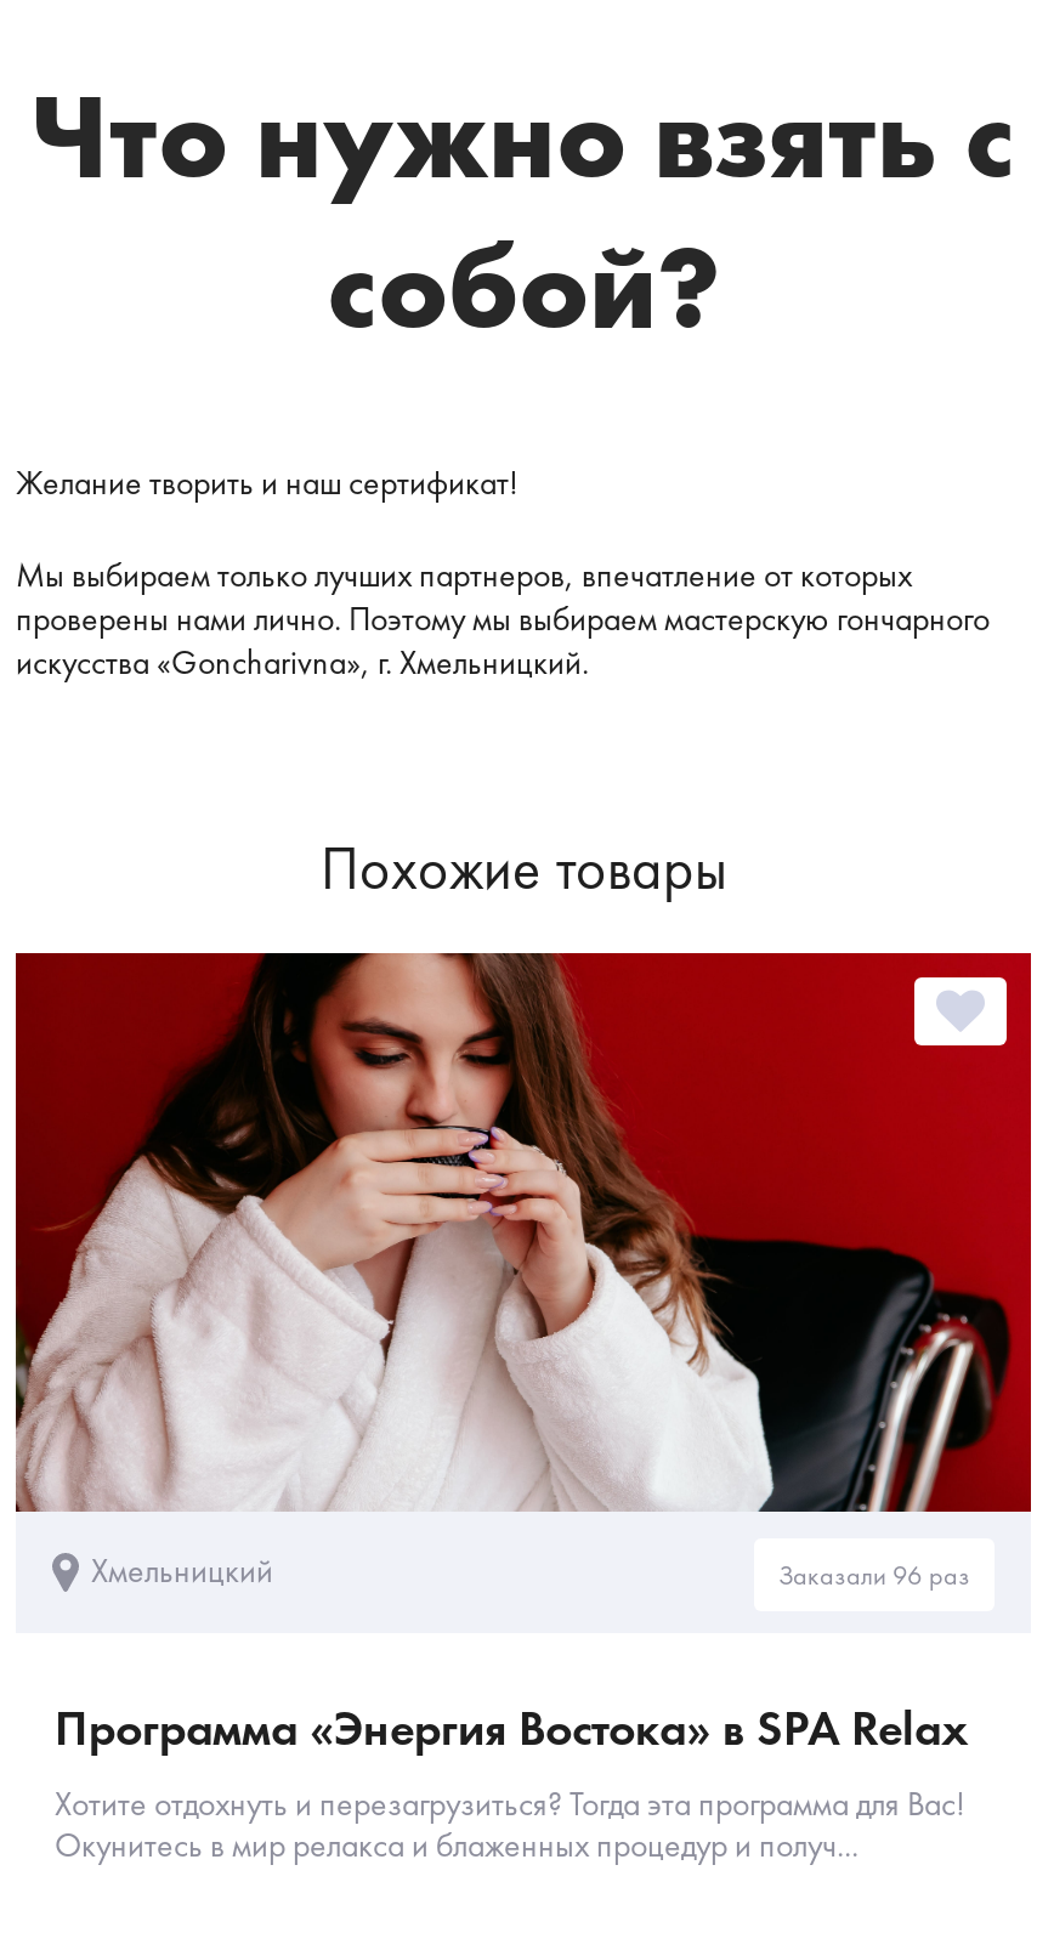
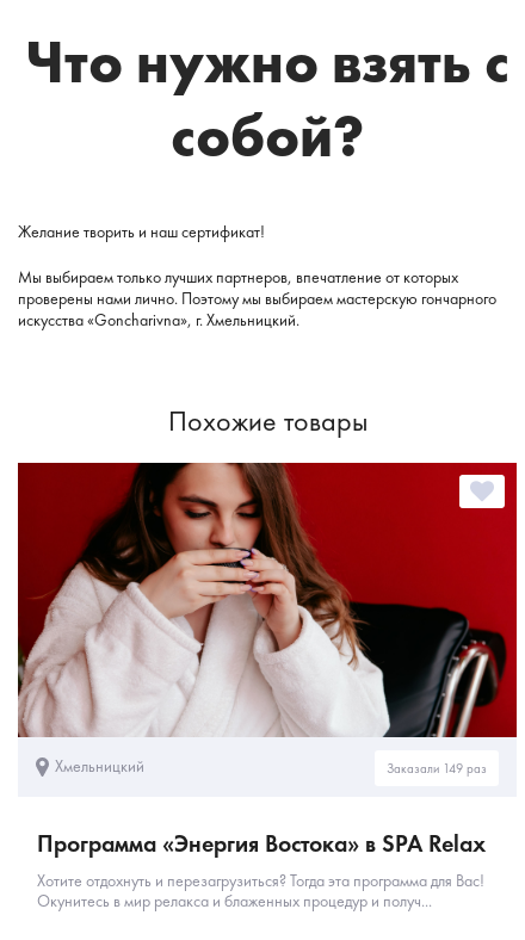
- Заказали 96 раз
+ Заказали 149 раз
